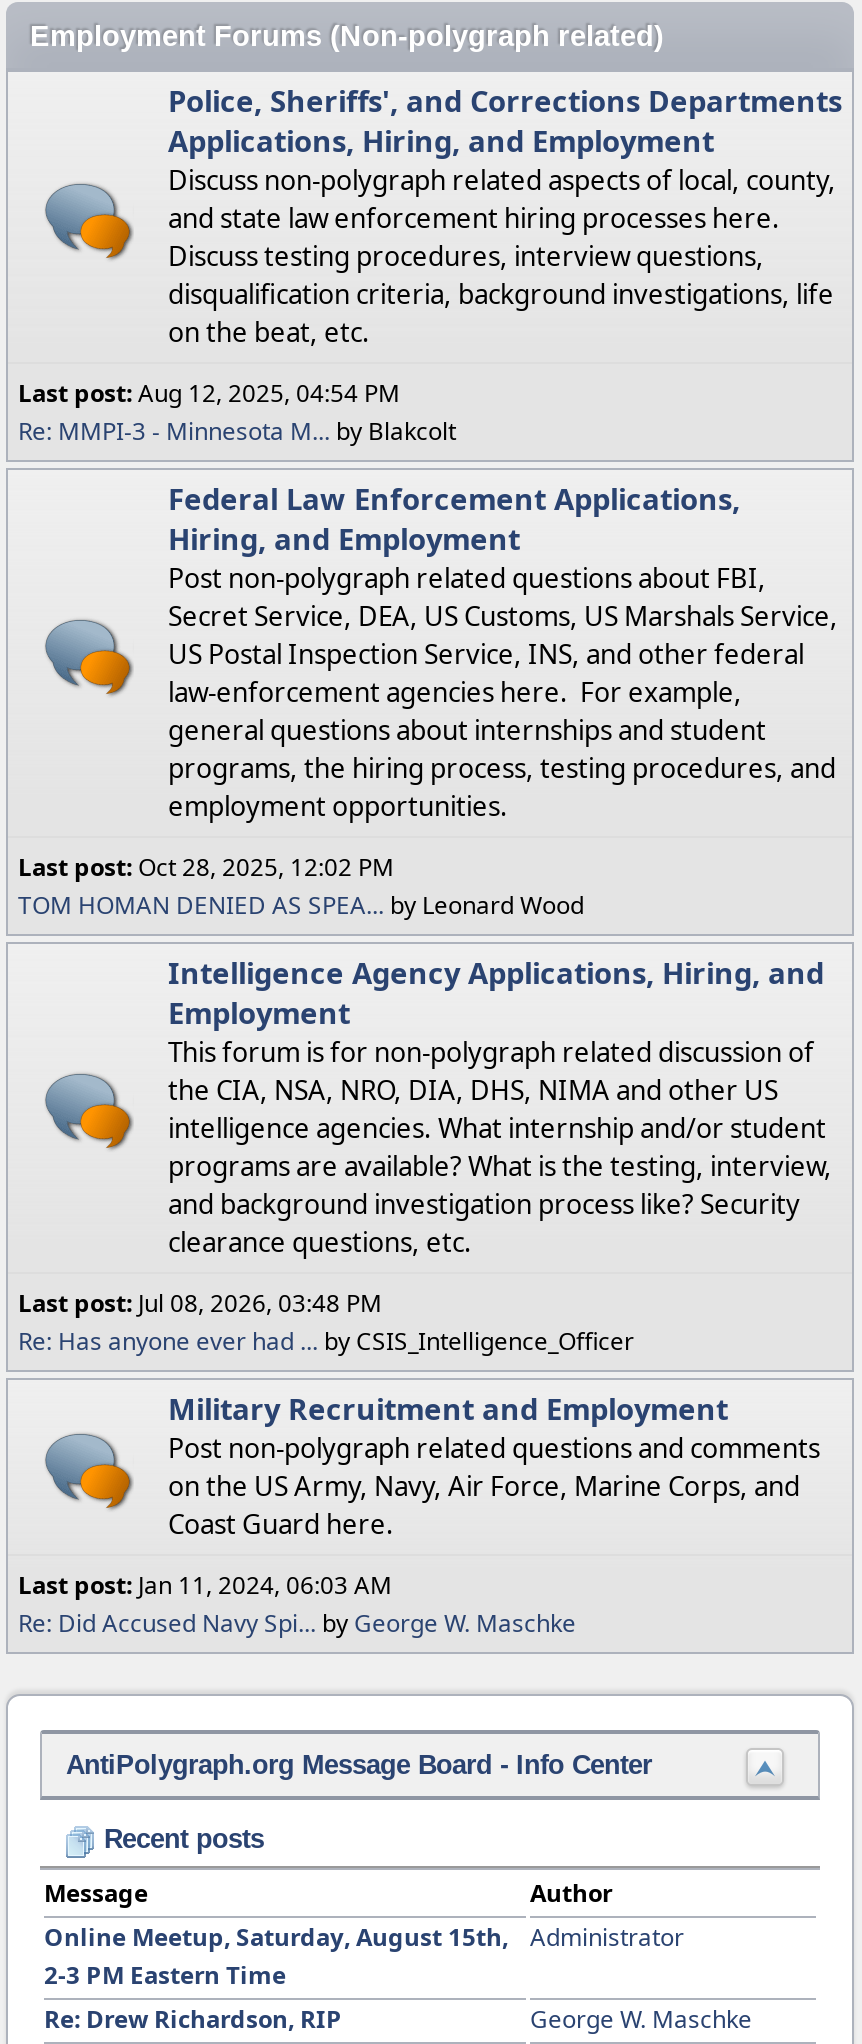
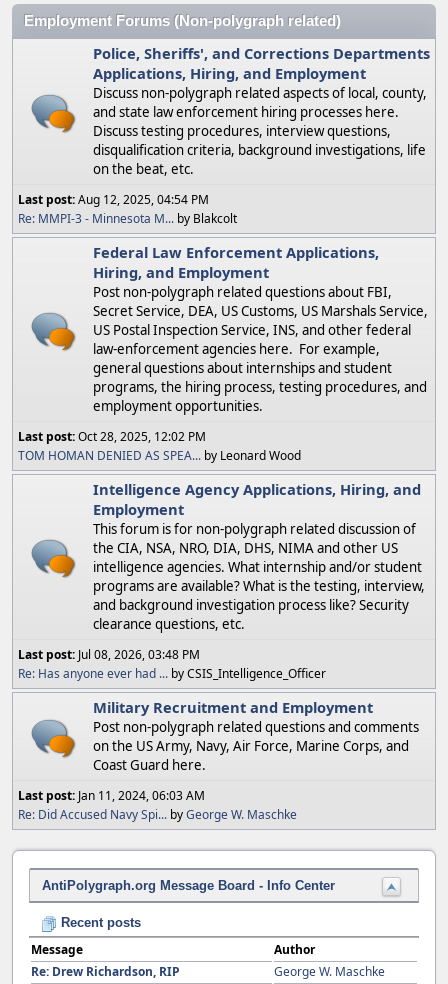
- Online Meetup, Saturday, August 15th,
- 2-3 PM Eastern Time

- Administrator
